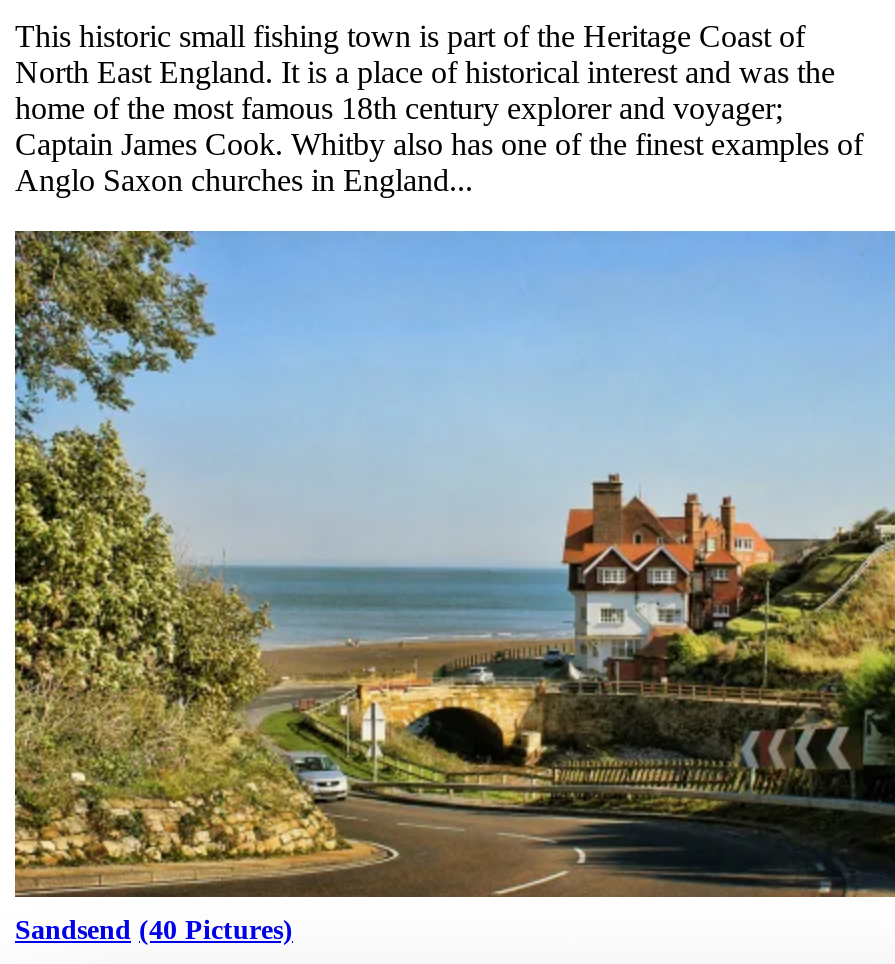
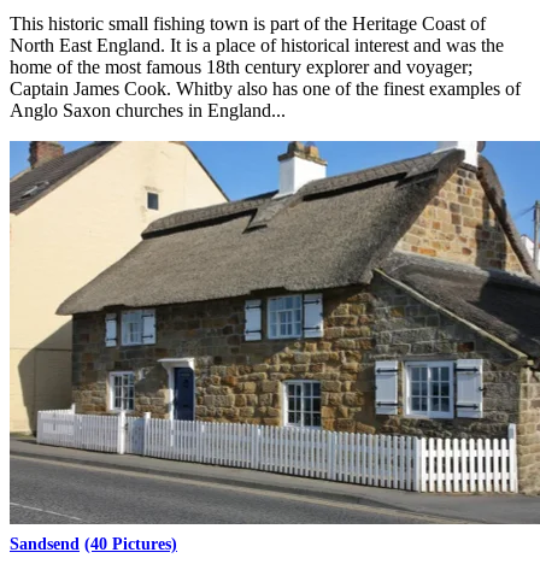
- [image]
+ [image]
